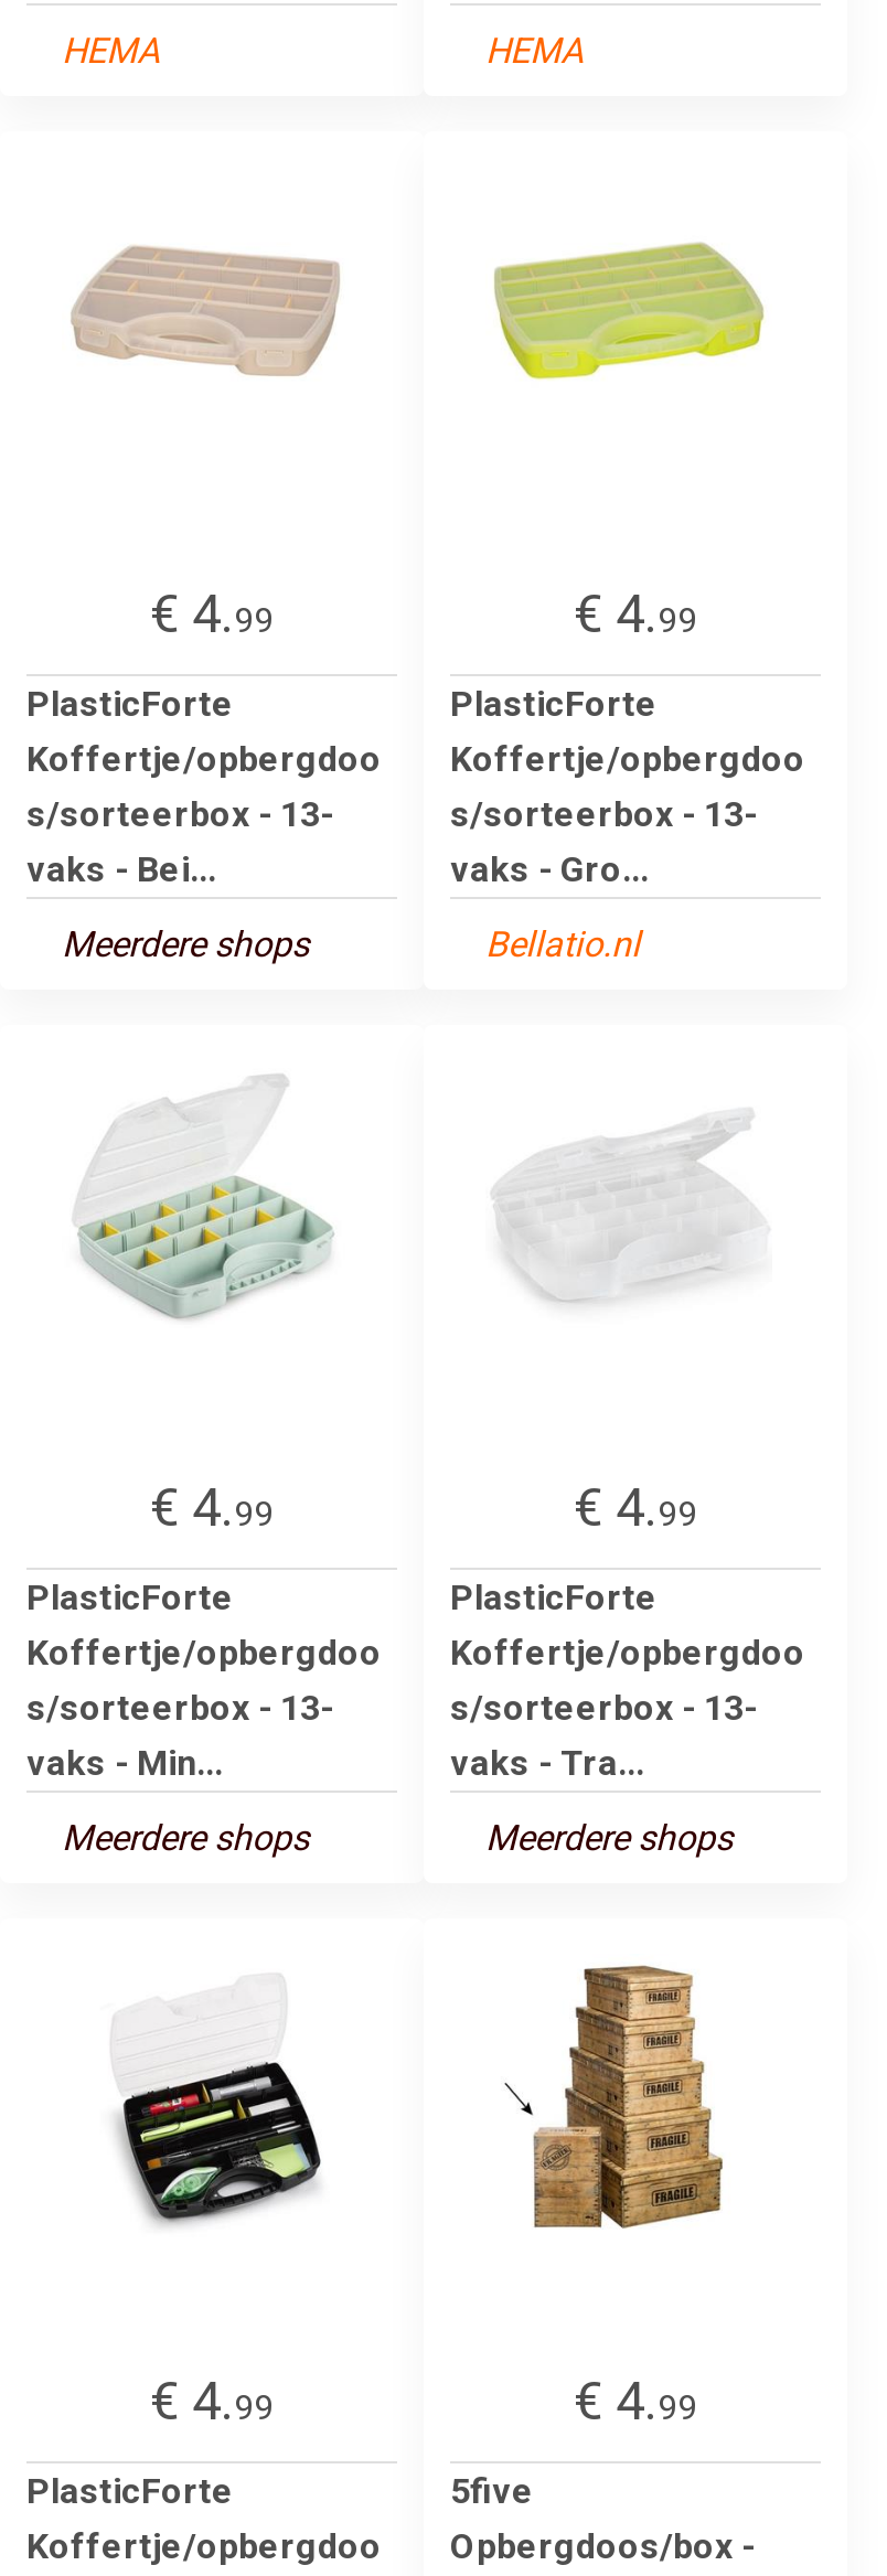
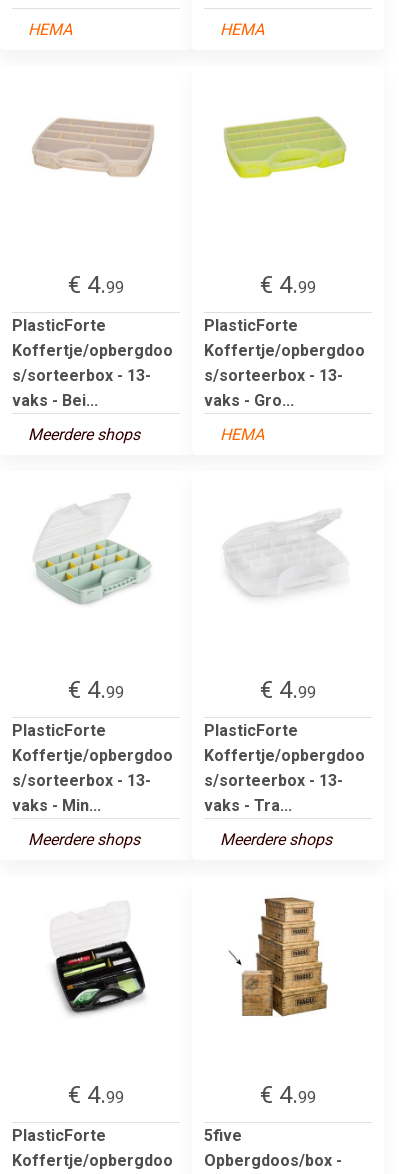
- Bellatio.nl
+ HEMA
